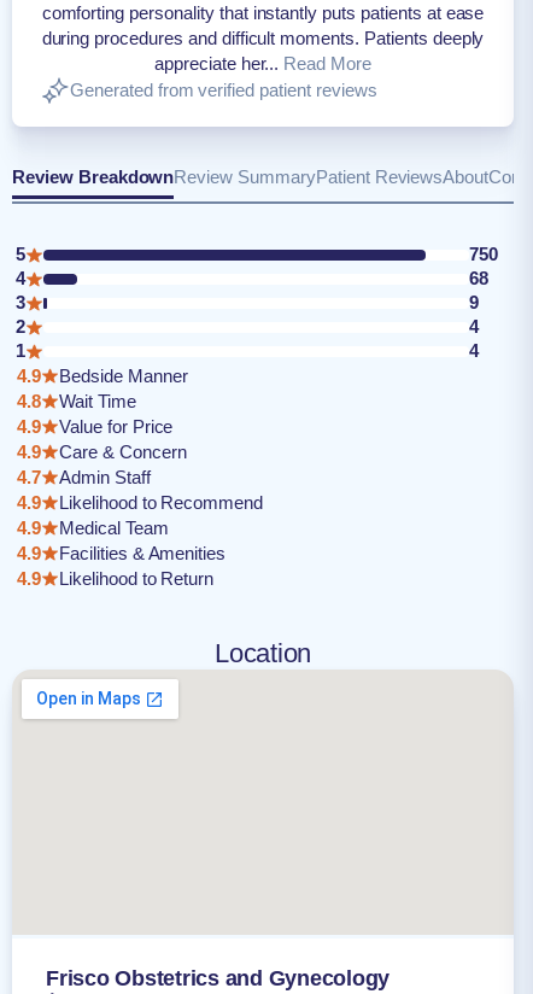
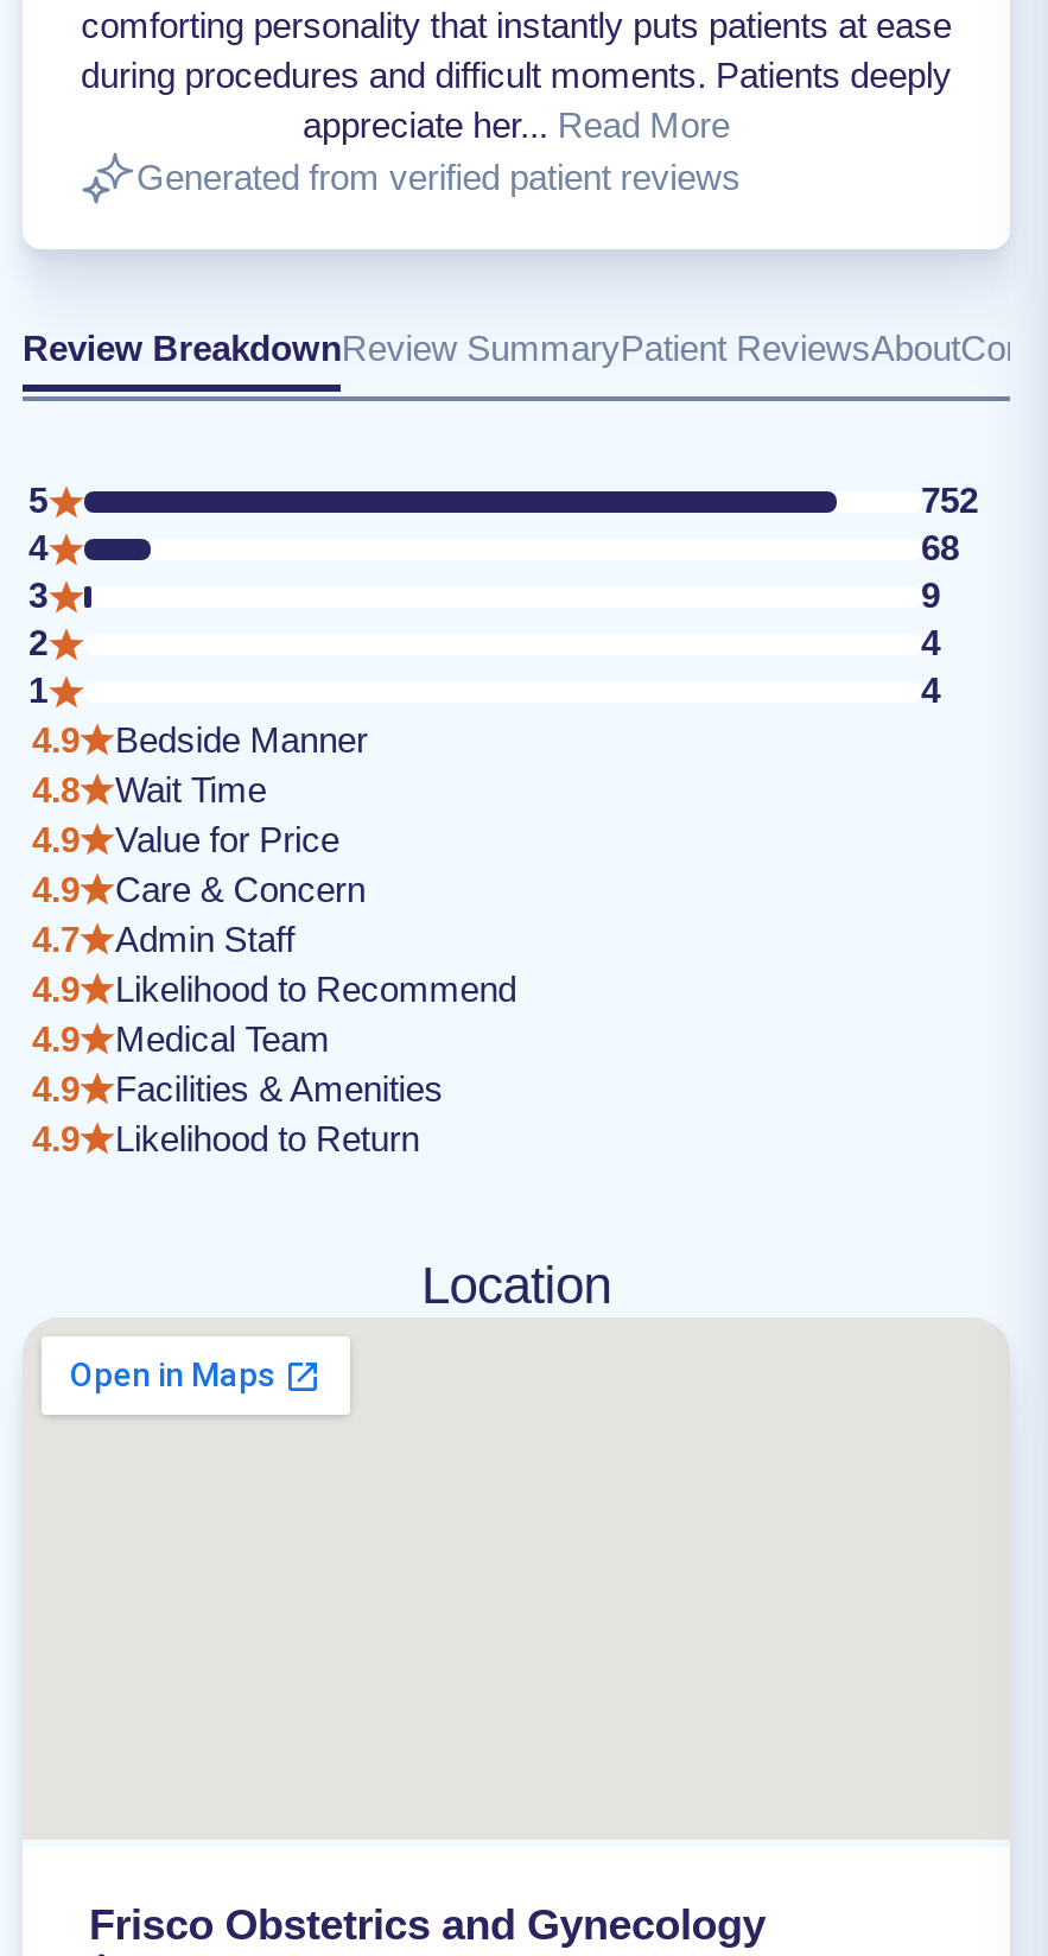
- 750
+ 752
